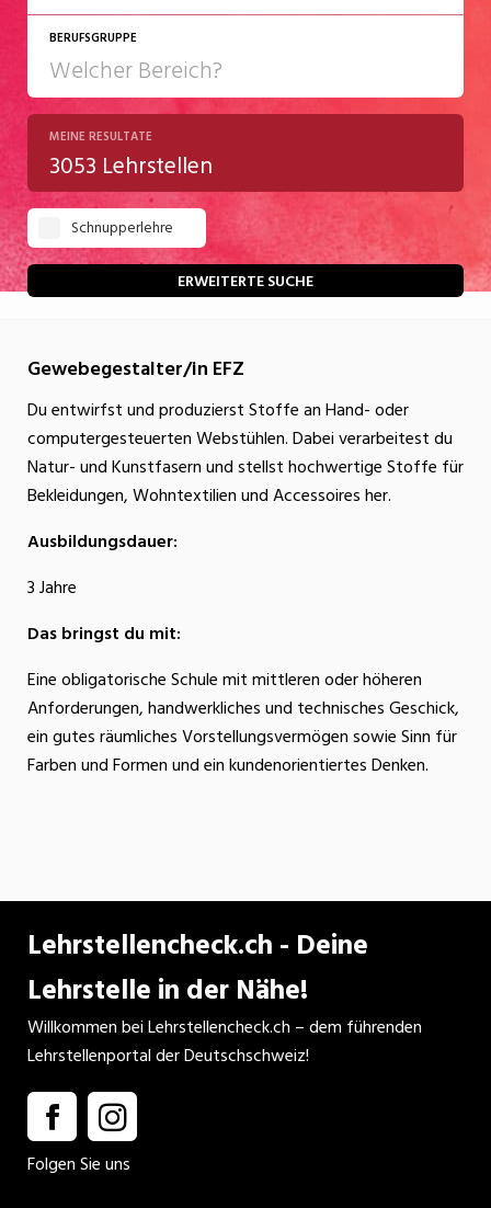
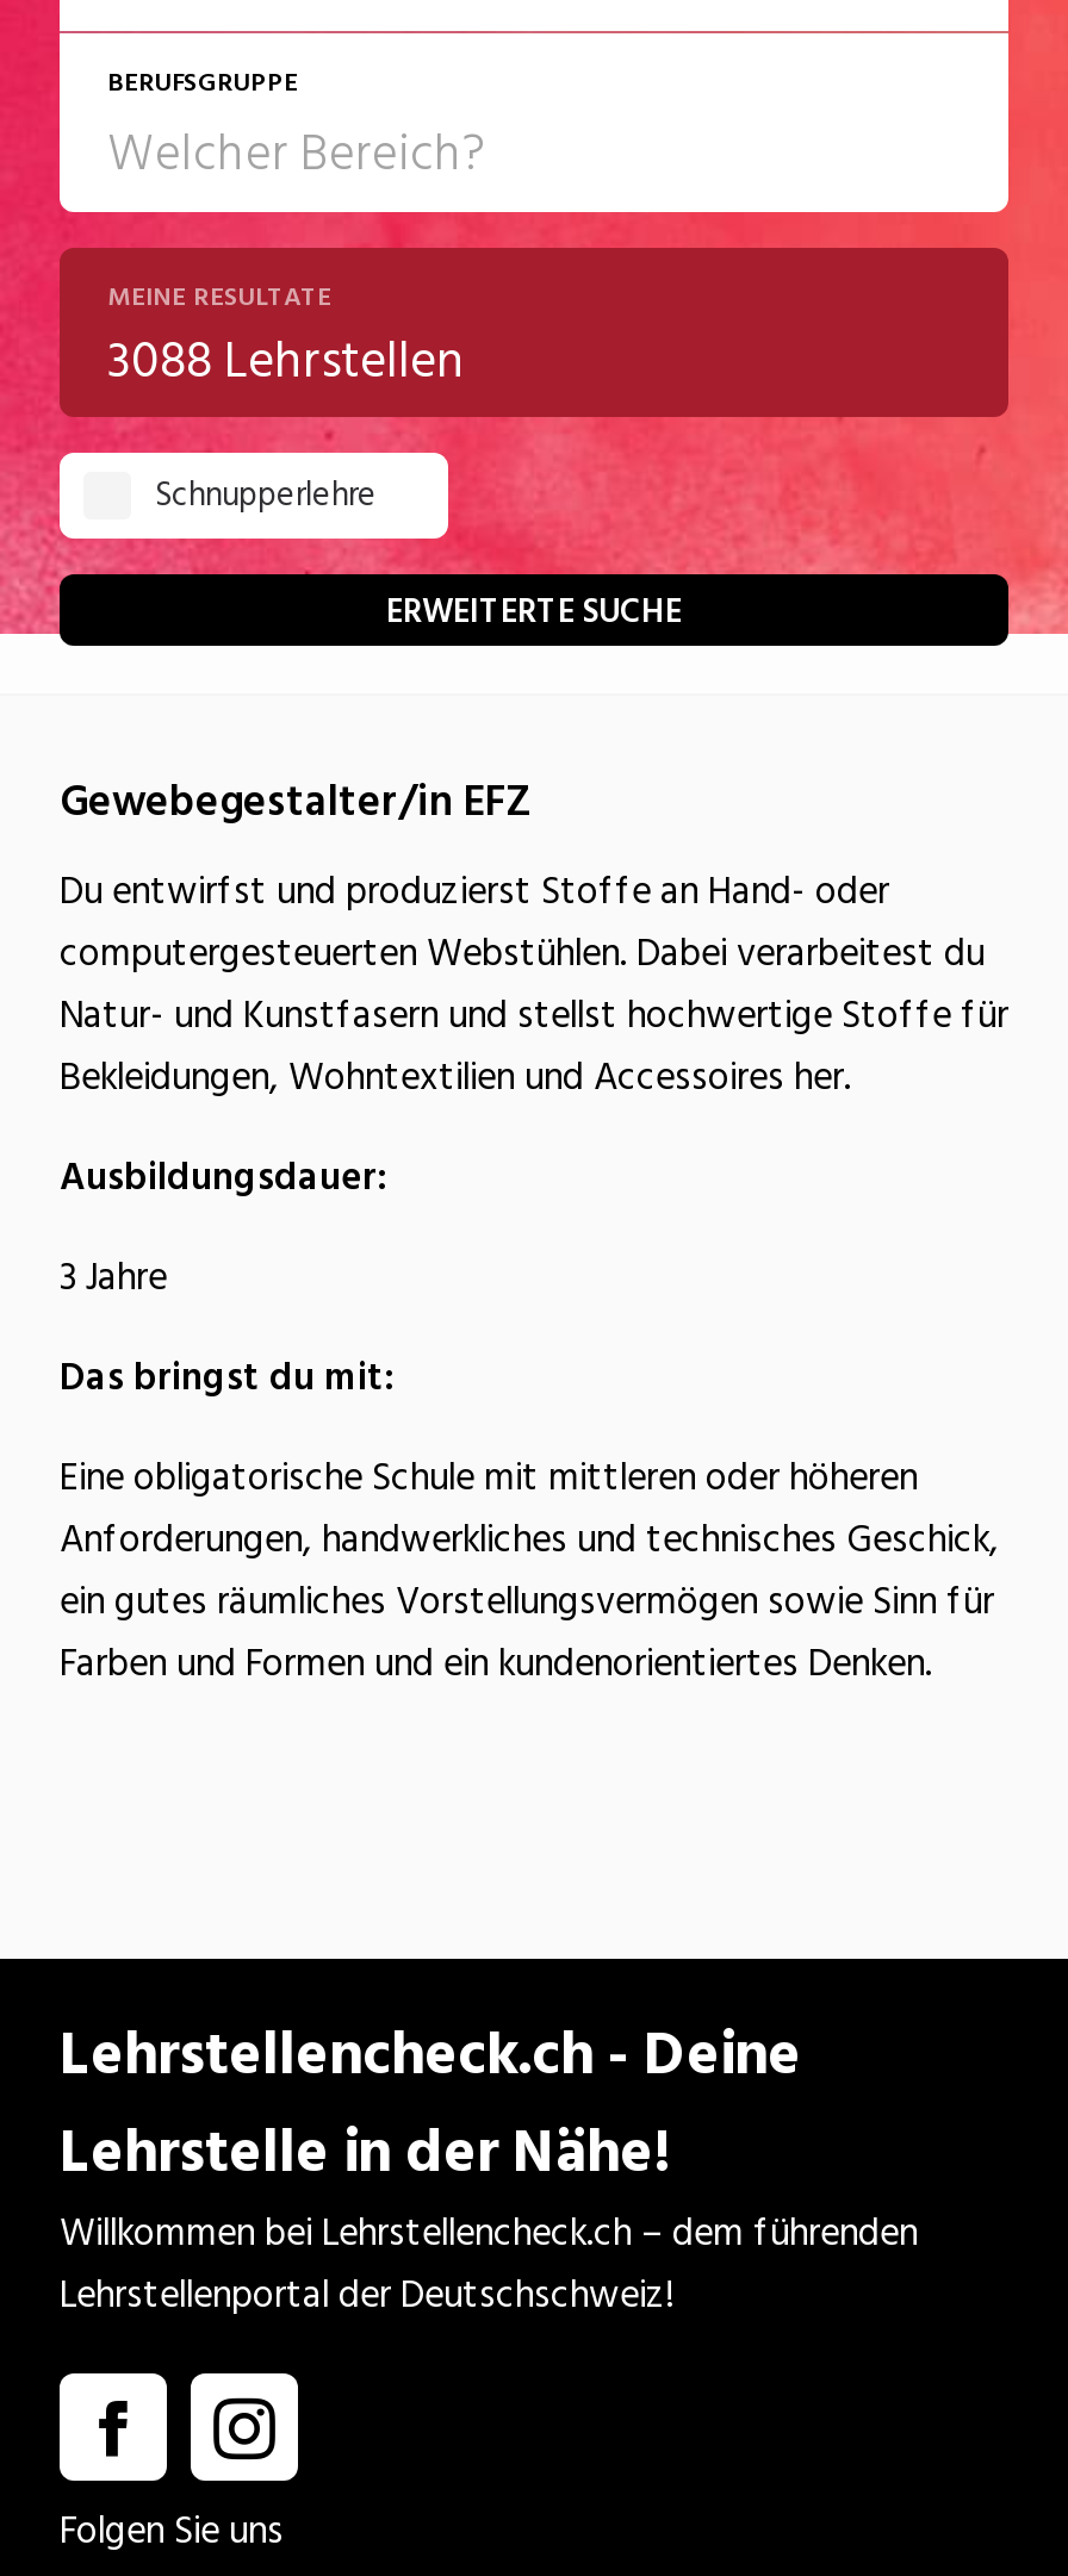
- 3053 Lehrstellen
+ 3088 Lehrstellen
